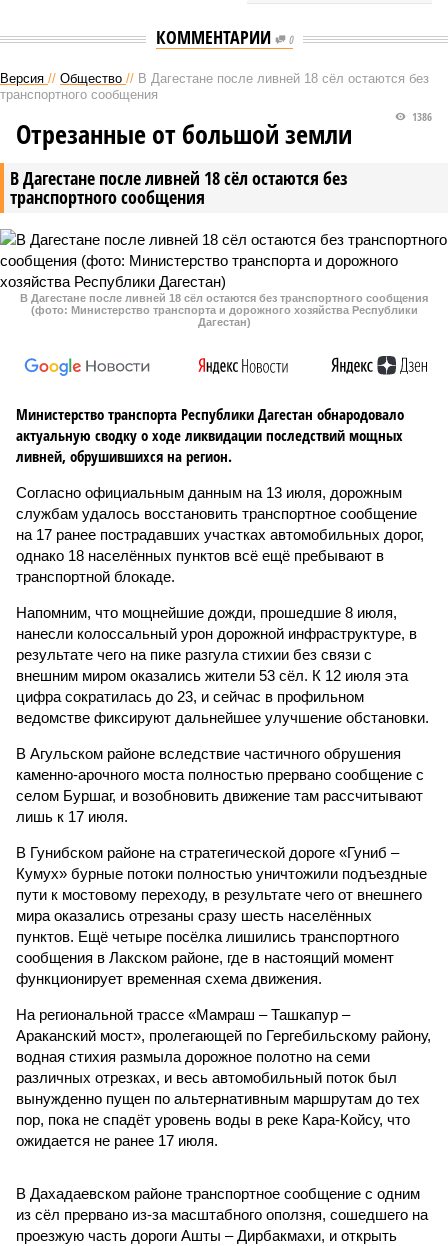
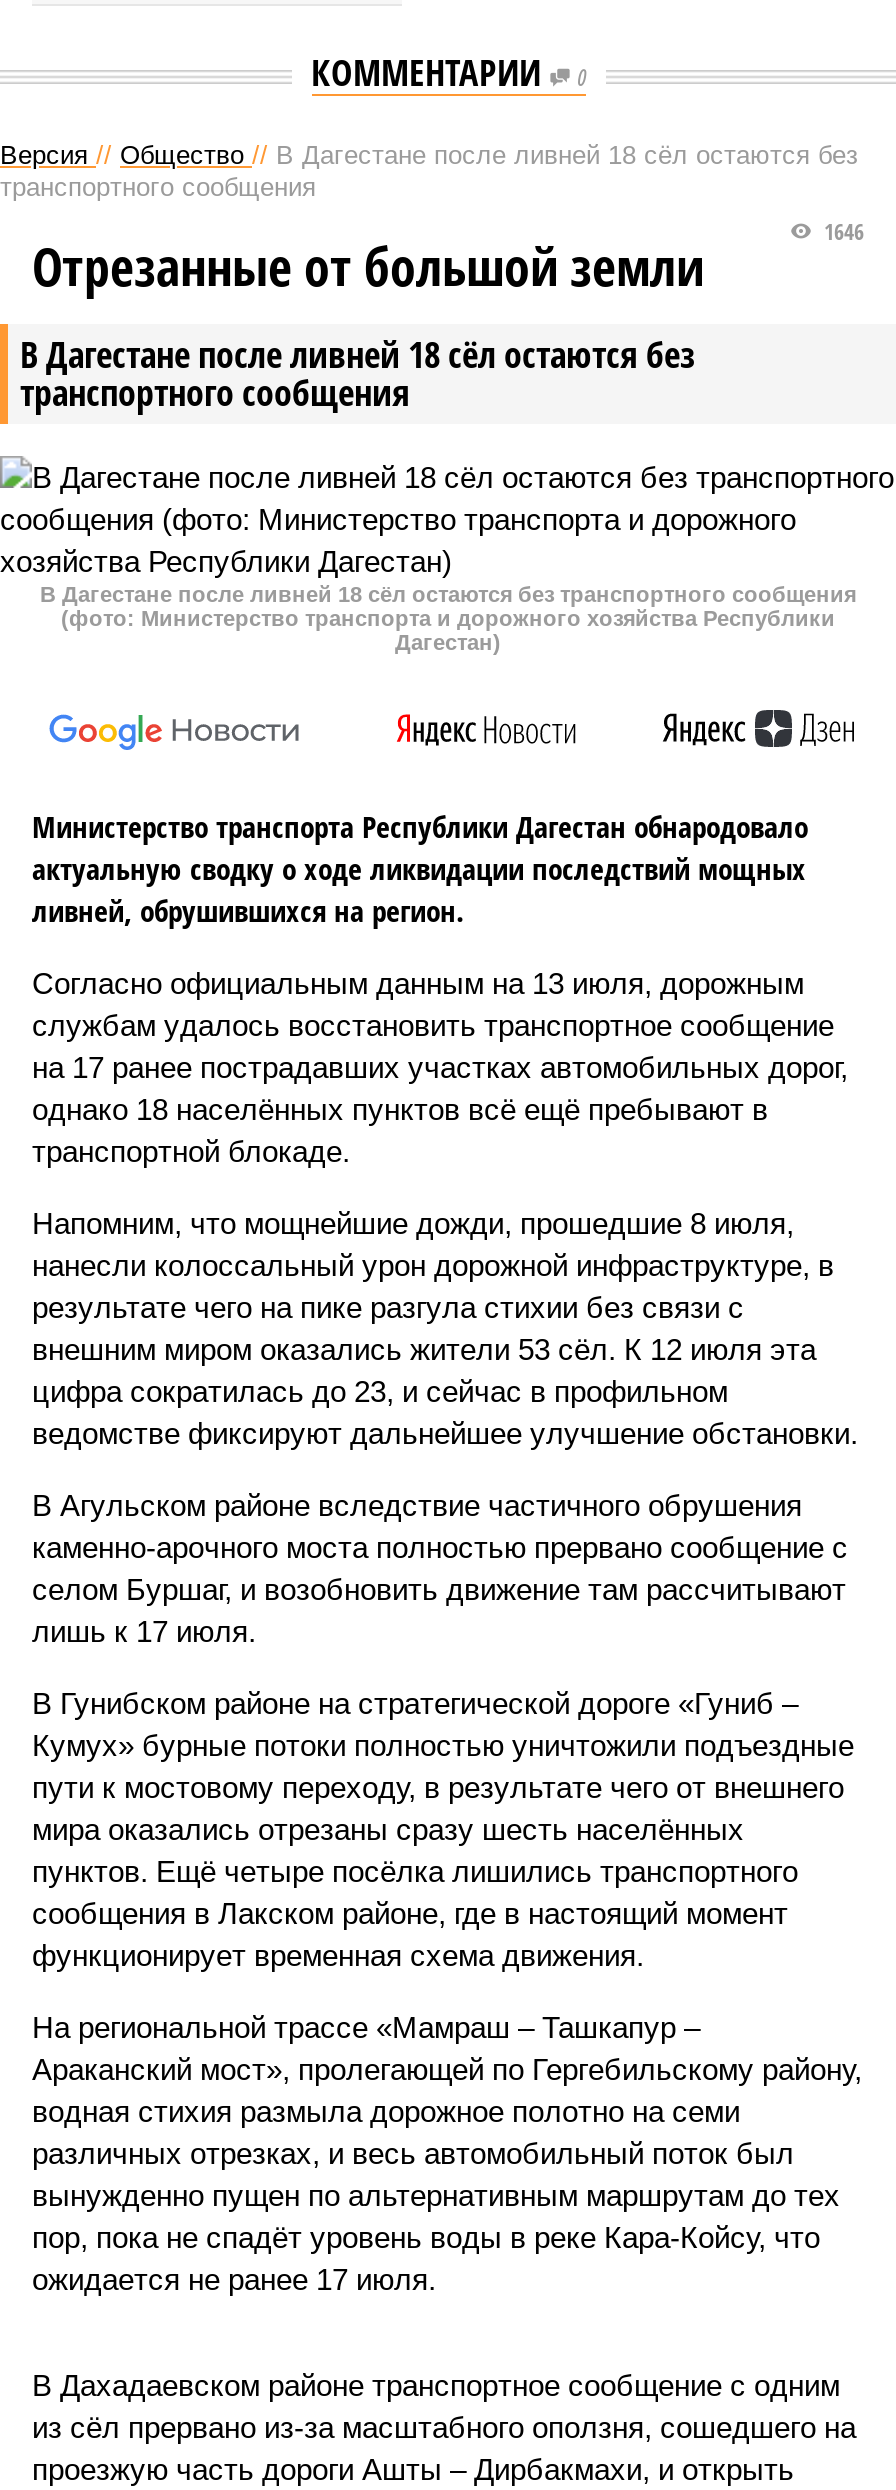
- 1386
+ 1646
